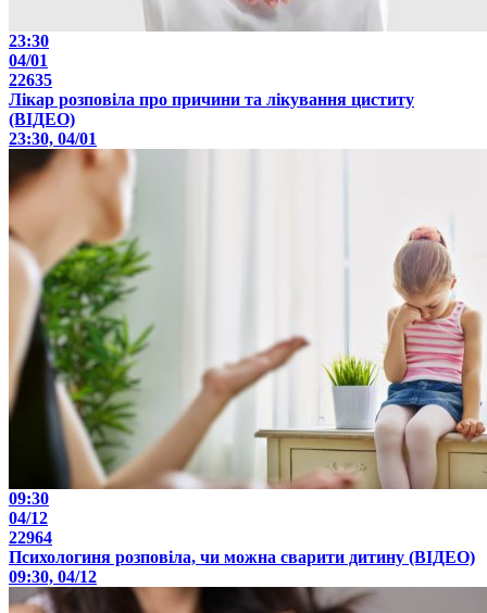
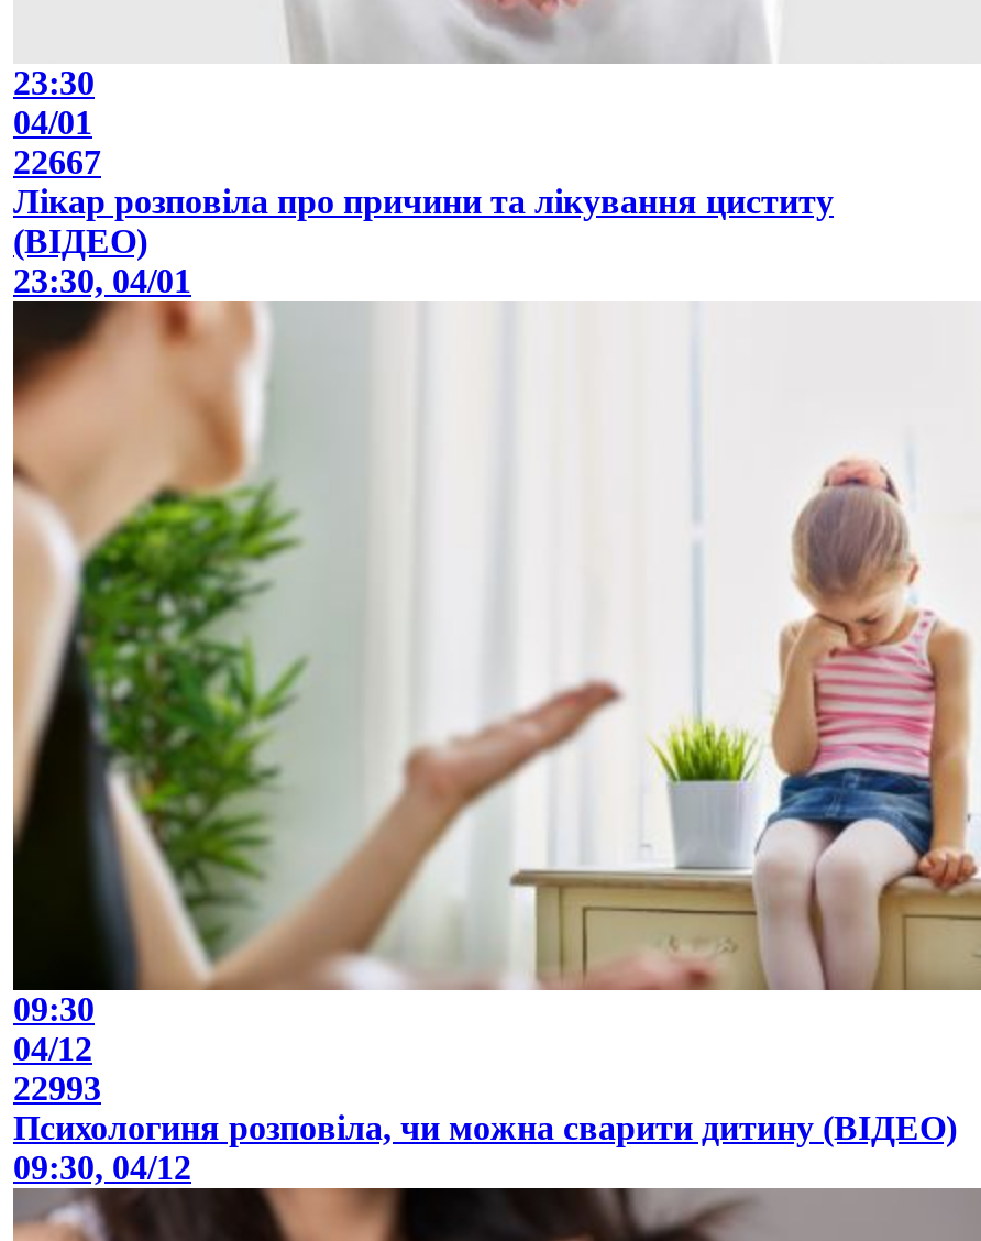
- 22635
+ 22667

- 22964
+ 22993
